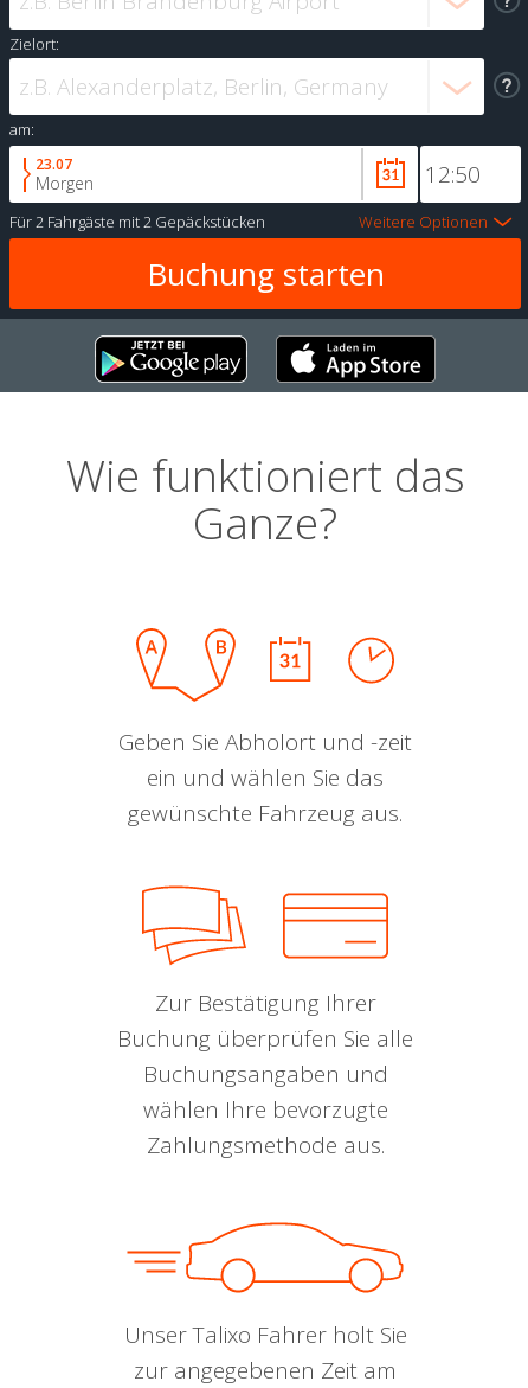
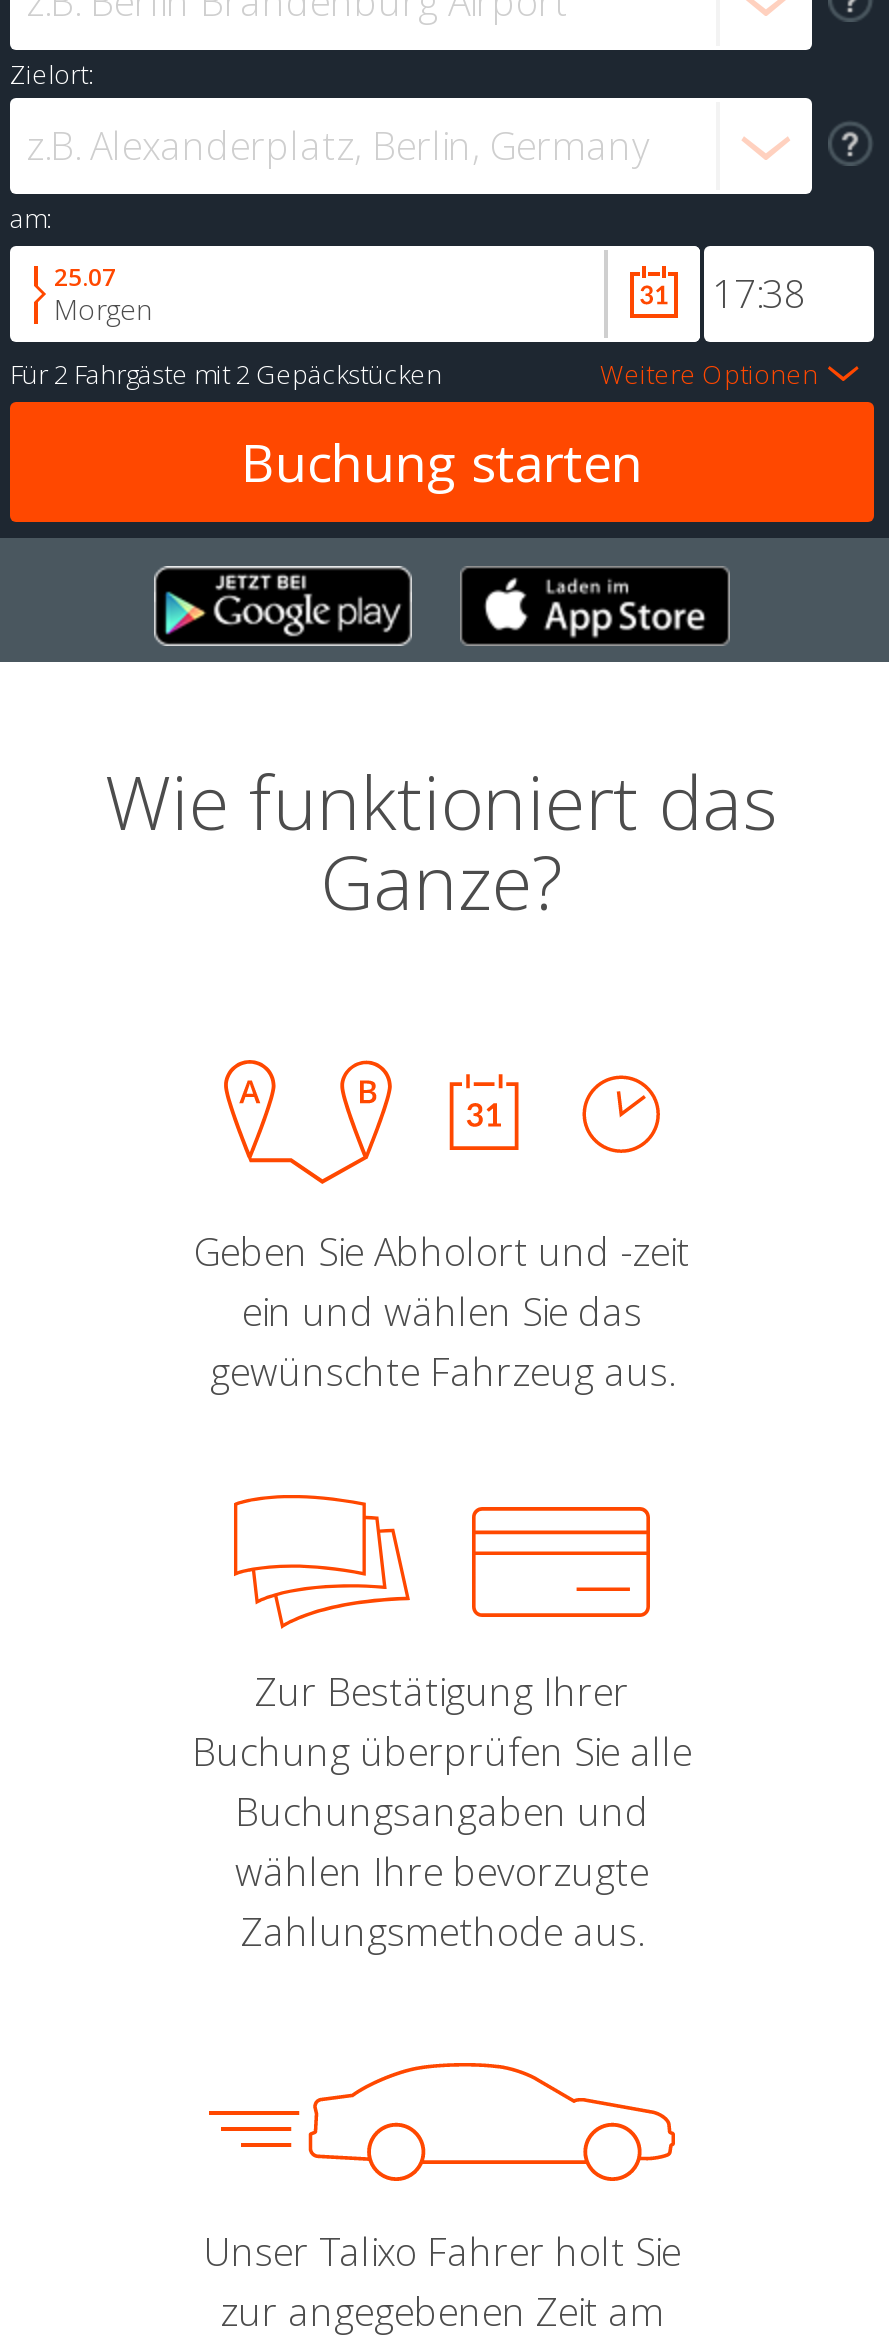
- 23.07
+ 25.07
